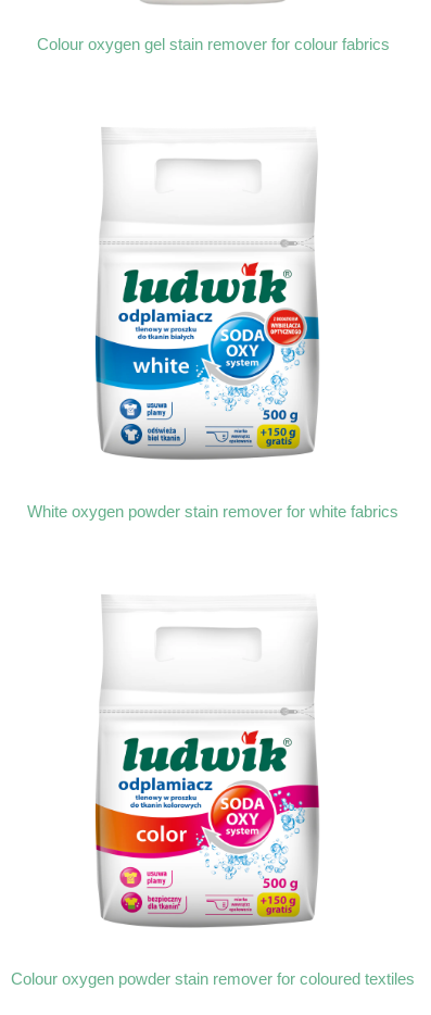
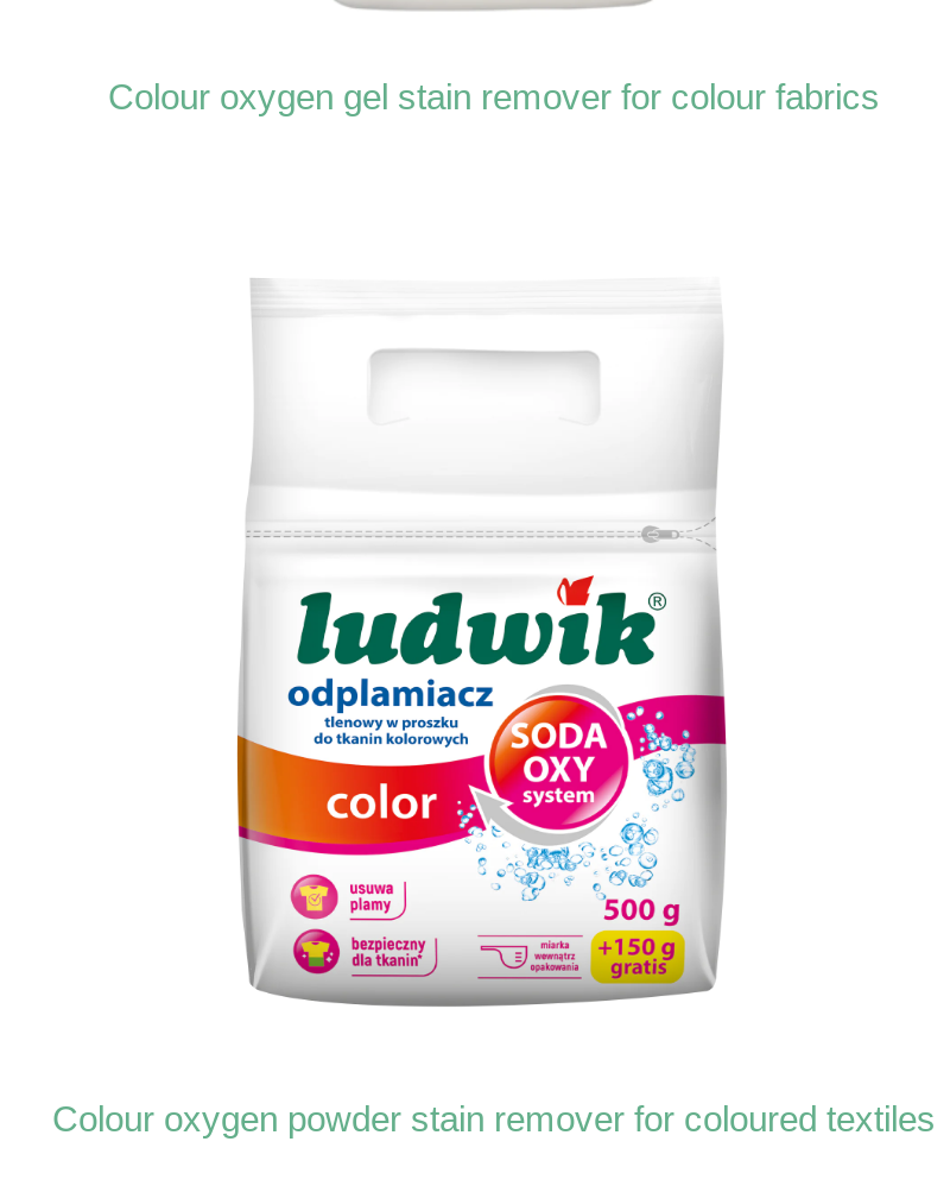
- [image]

- White oxygen powder stain remover for white fabrics
